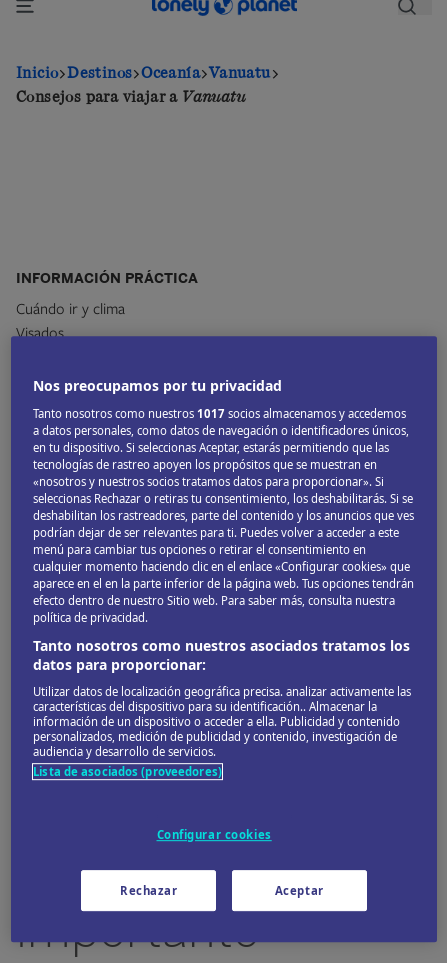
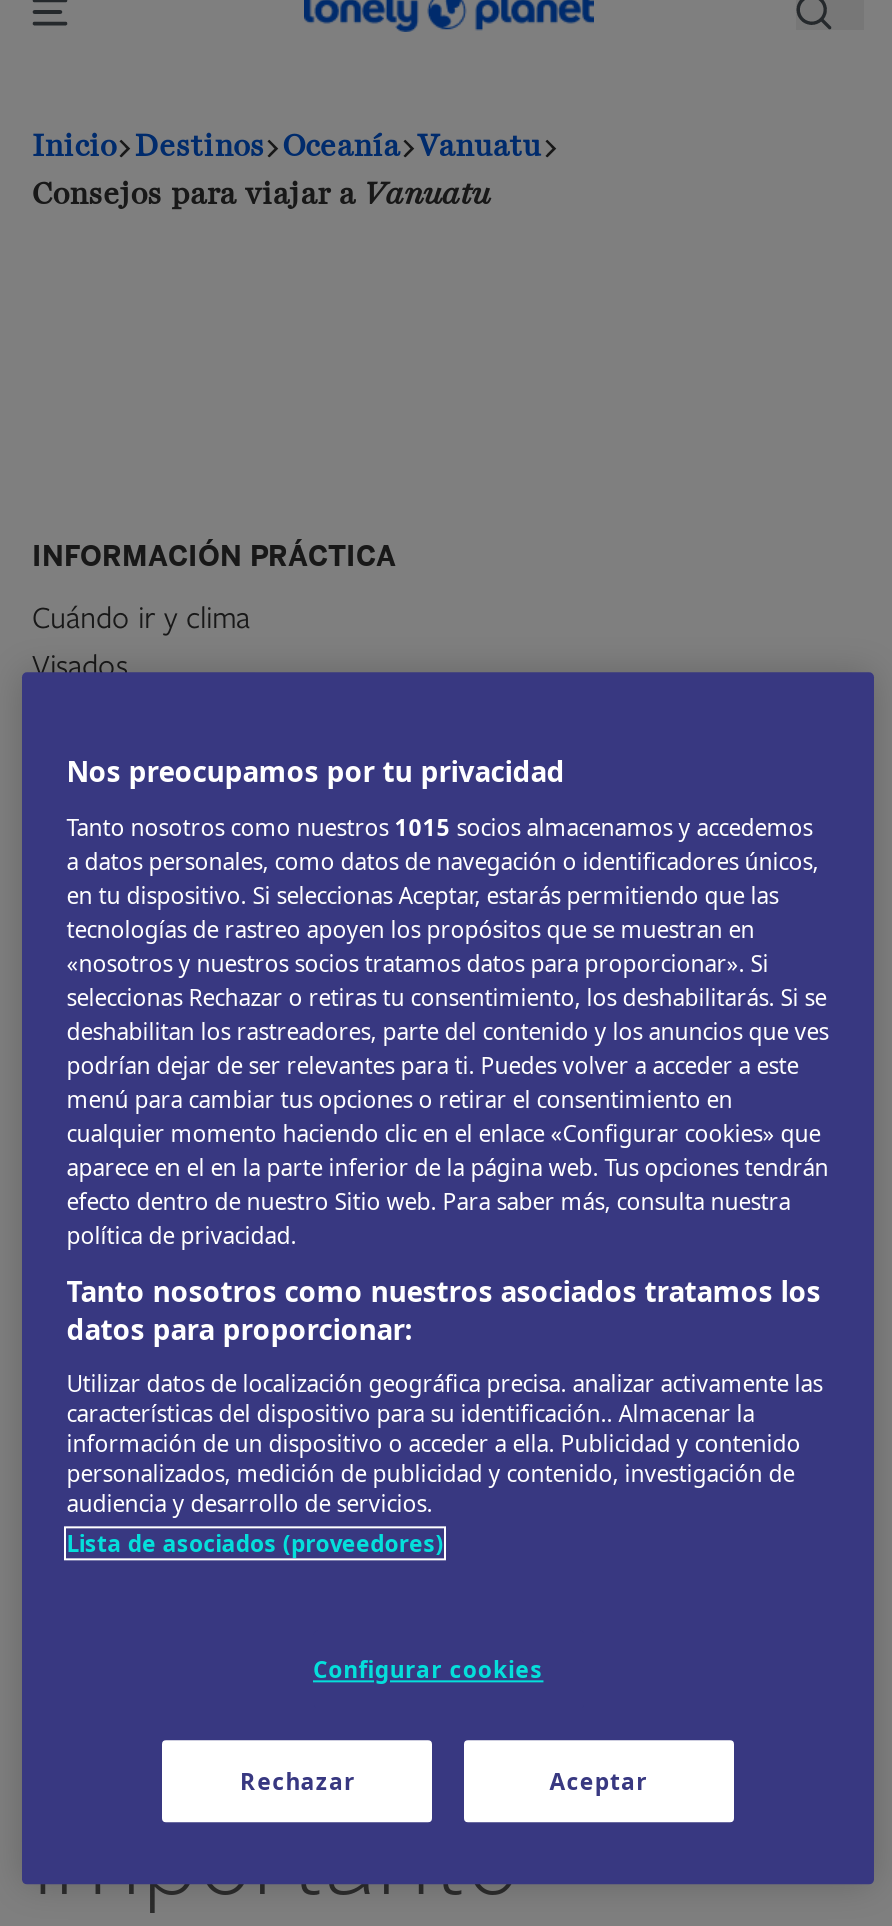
- Tanto nosotros como nuestros 1017 socios almacenamos y accedemos
+ Tanto nosotros como nuestros 1015 socios almacenamos y accedemos
